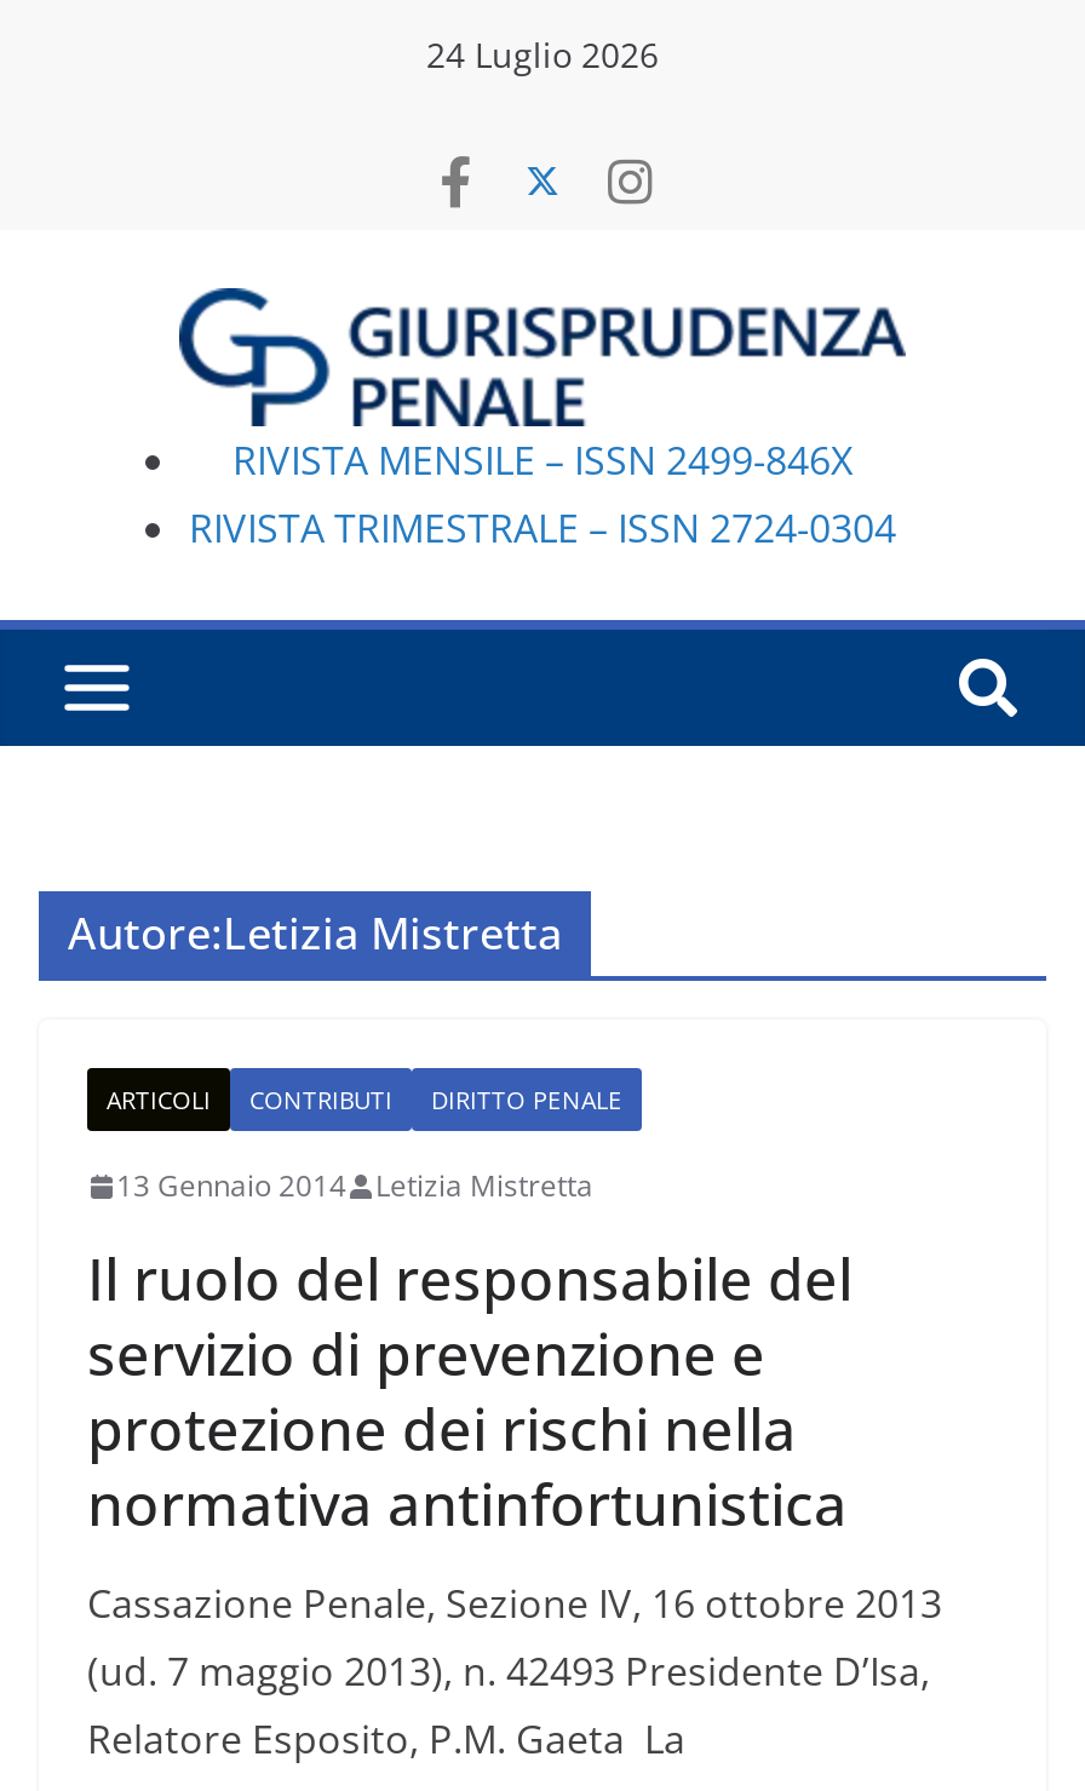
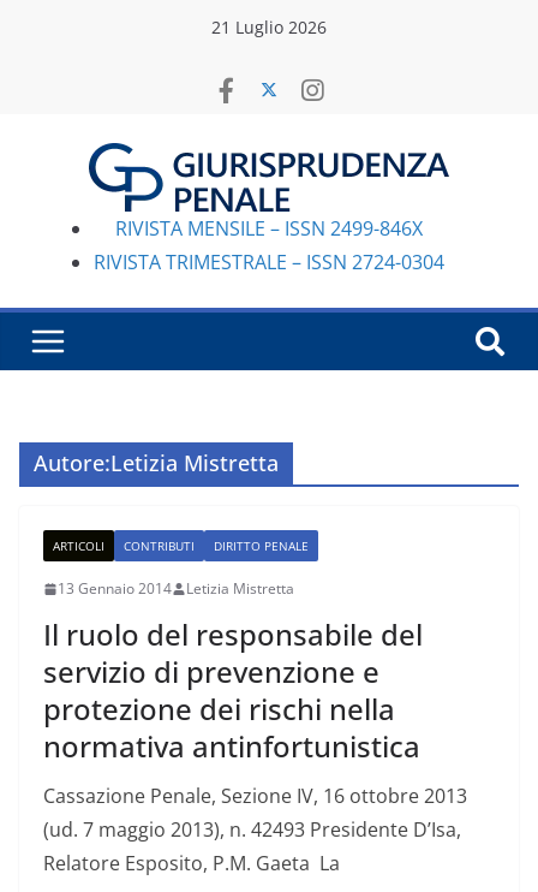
- 24 Luglio 2026
+ 21 Luglio 2026
